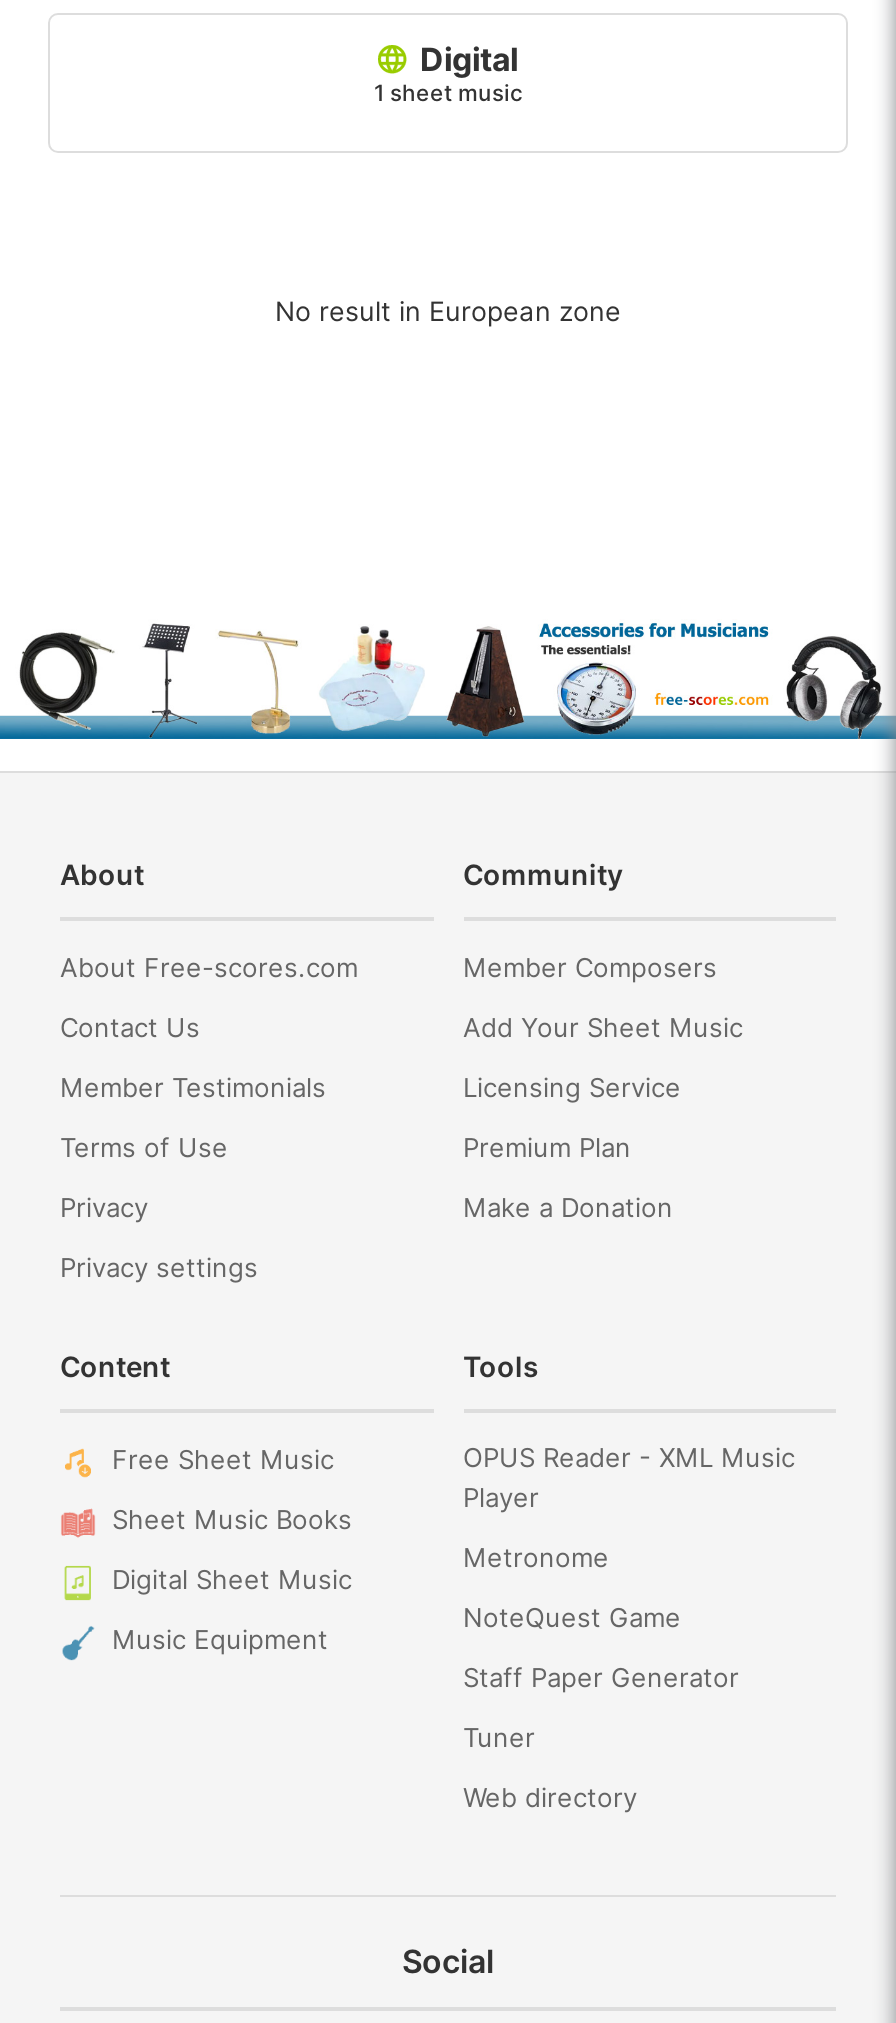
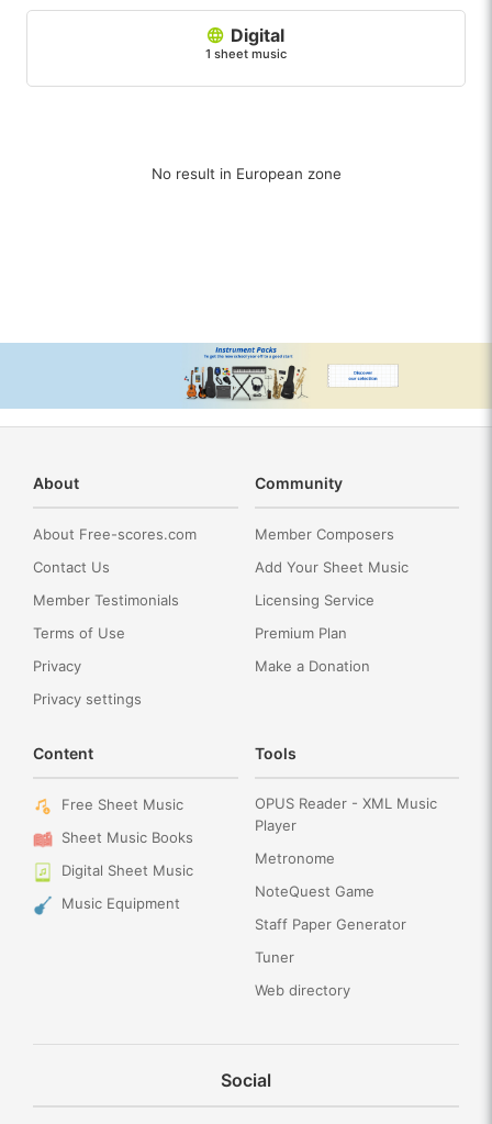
- [image]
+ [image]
